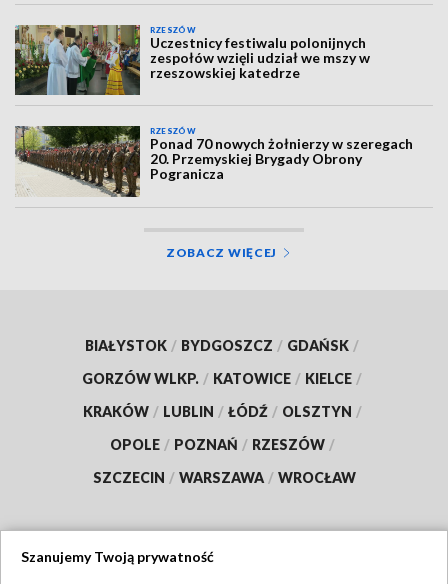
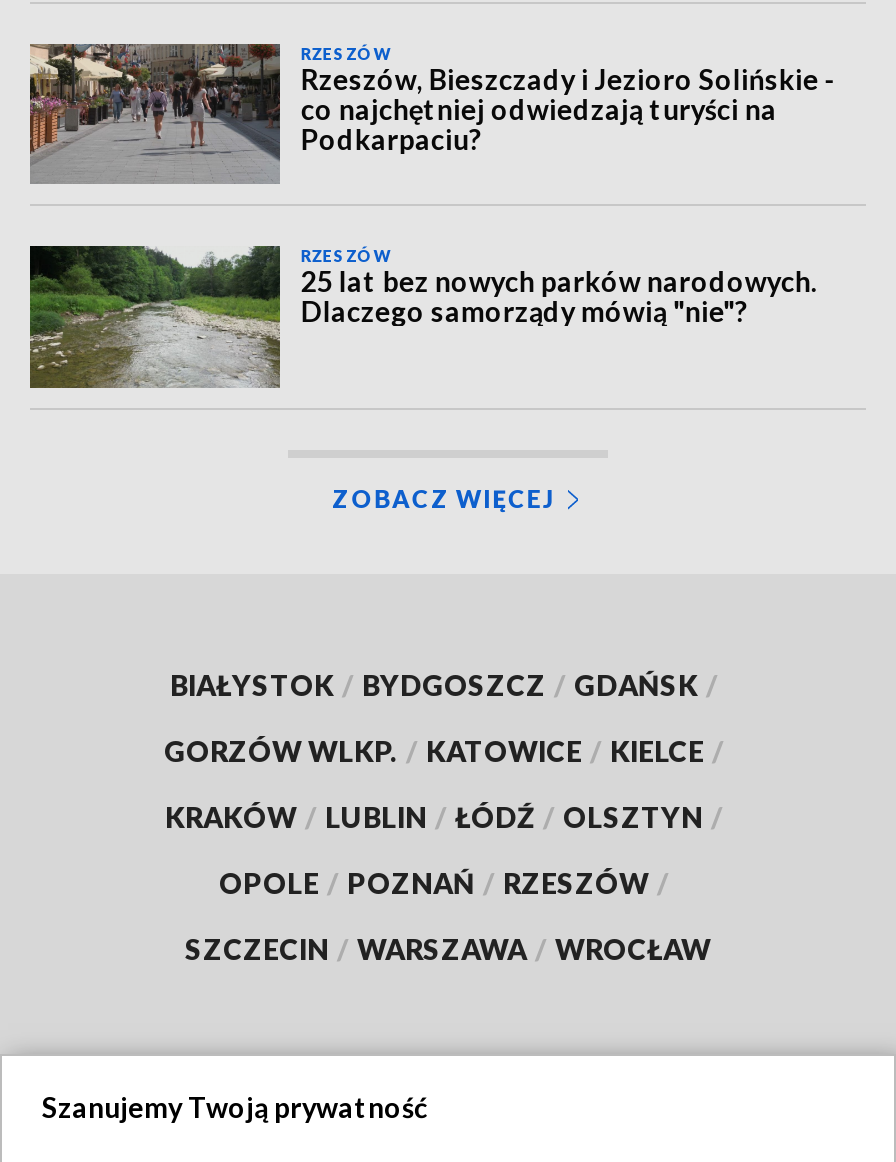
- [image]
- Uczestnicy festiwalu polonijnych
- zespołów wzięli udział we mszy w
- rzeszowskiej katedrze
+ [image]
+ Rzeszów, Bieszczady i Jezioro Solińskie -
+ co najchętniej odwiedzają turyści na
+ Podkarpaciu?

- [image]
- Ponad 70 nowych żołnierzy w szeregach
- 20. Przemyskiej Brygady Obrony
- Pogranicza
+ [image]
+ 25 lat bez nowych parków narodowych.
+ Dlaczego samorządy mówią "nie"?
